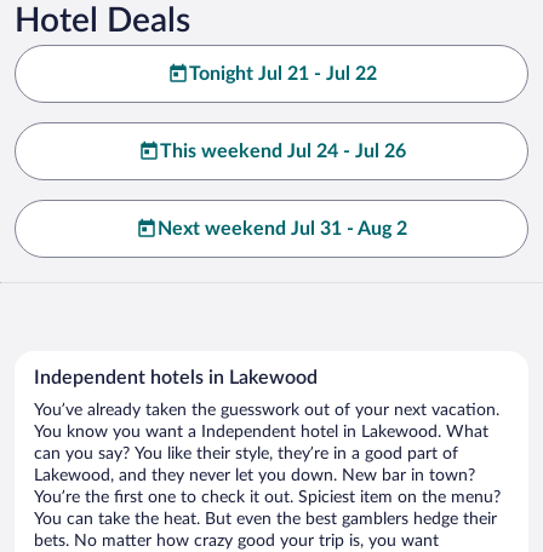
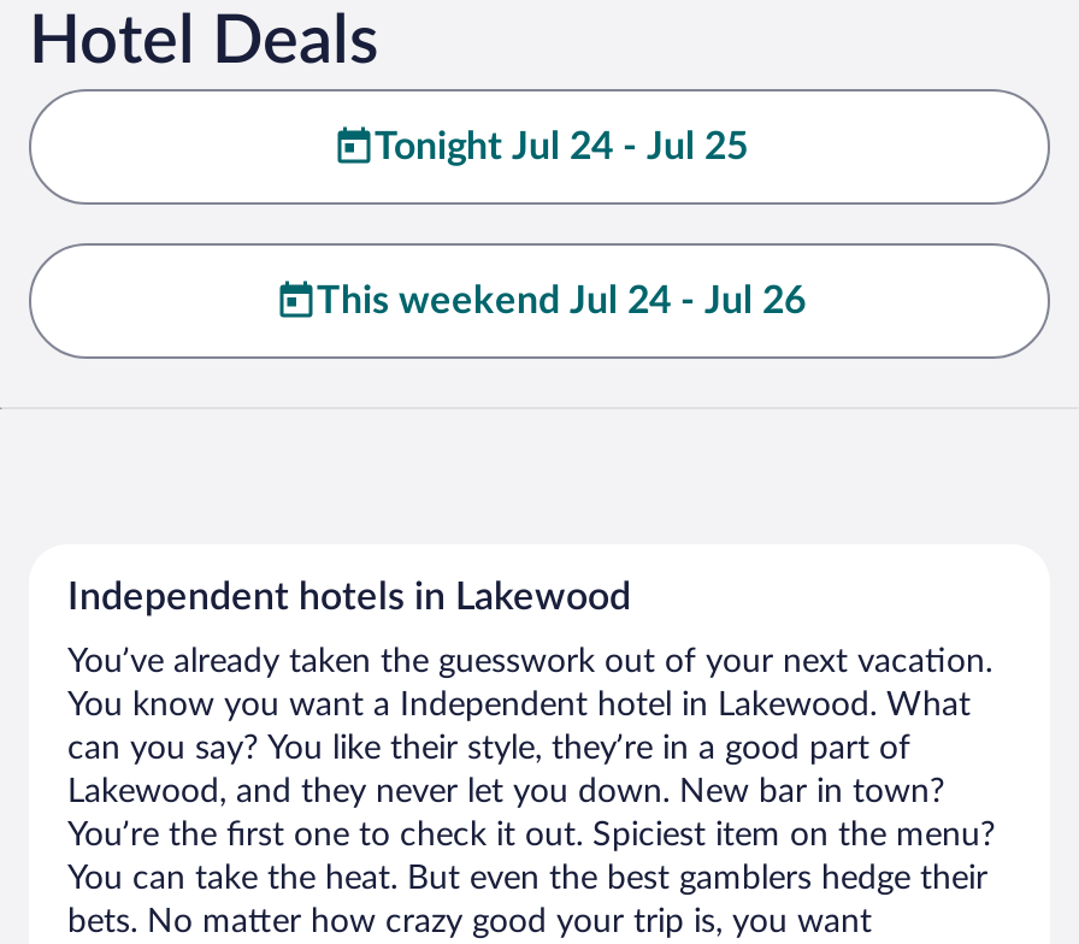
- Tonight Jul 21 - Jul 22
+ Tonight Jul 24 - Jul 25

- Next weekend Jul 31 - Aug 2
